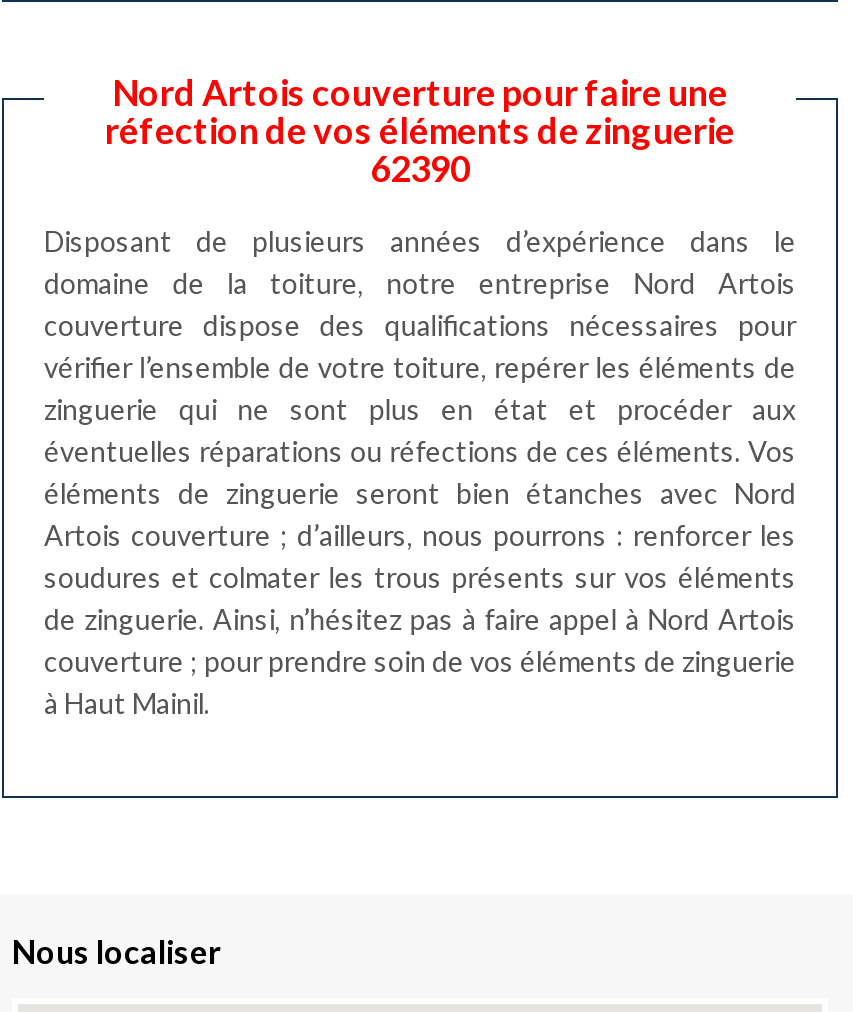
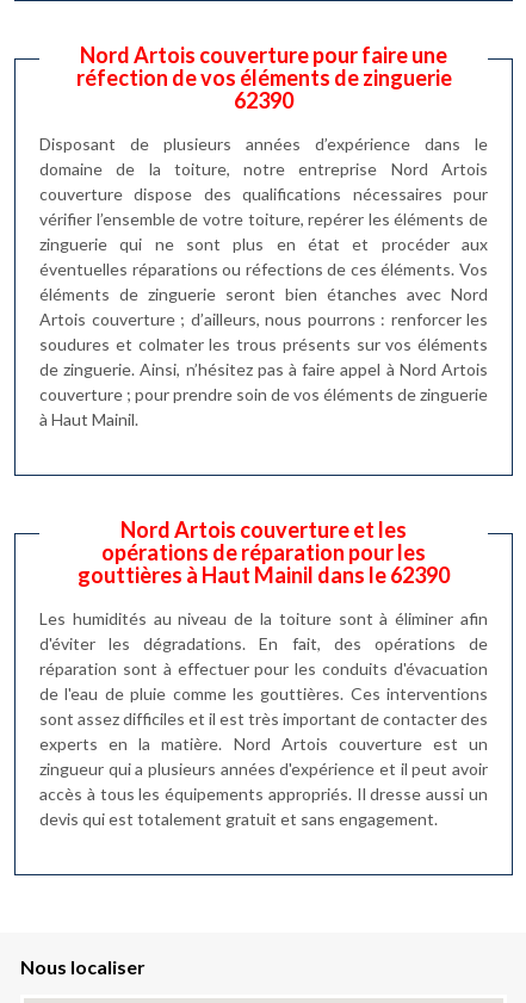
+ Nord Artois couverture et les
+ opérations de réparation pour les
+ gouttières à Haut Mainil dans le 62390
+ Les humidités au niveau de la toiture sont à éliminer afin
+ d'éviter les dégradations. En fait, des opérations de
+ réparation sont à effectuer pour les conduits d'évacuation
+ de l'eau de pluie comme les gouttières. Ces interventions
+ sont assez difficiles et il est très important de contacter des
+ experts en la matière. Nord Artois couverture est un
+ zingueur qui a plusieurs années d'expérience et il peut avoir
+ accès à tous les équipements appropriés. Il dresse aussi un
+ devis qui est totalement gratuit et sans engagement.
